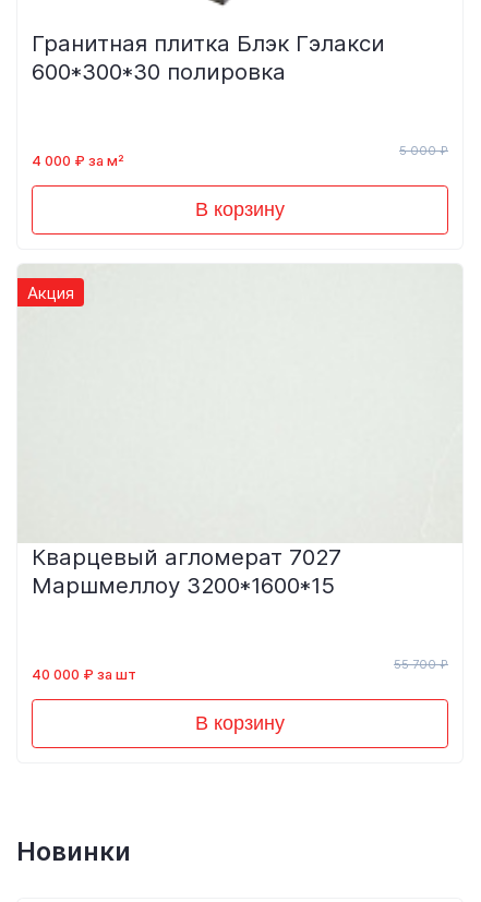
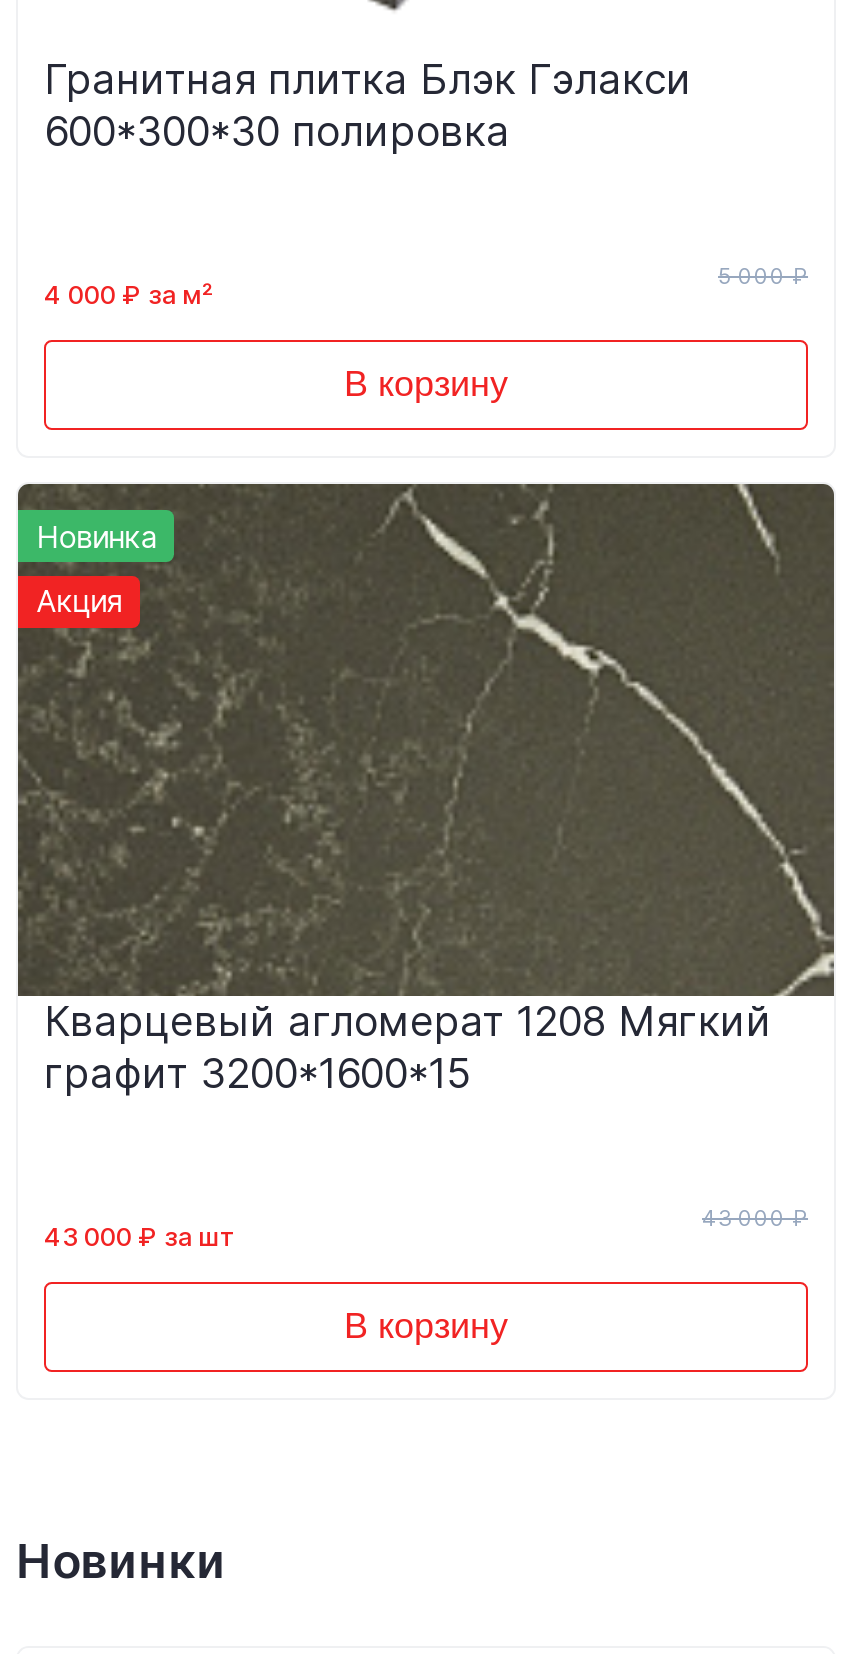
+ [image]
+ Новинка

moved down: Акция

- Кварцевый агломерат 7027
- Маршмеллоу 3200*1600*15
+ Кварцевый агломерат 1208 Мягкий
+ графит 3200*1600*15

- 55 700 ₽
+ 43 000 ₽

- 40 000 ₽ за шт
+ 43 000 ₽ за шт
